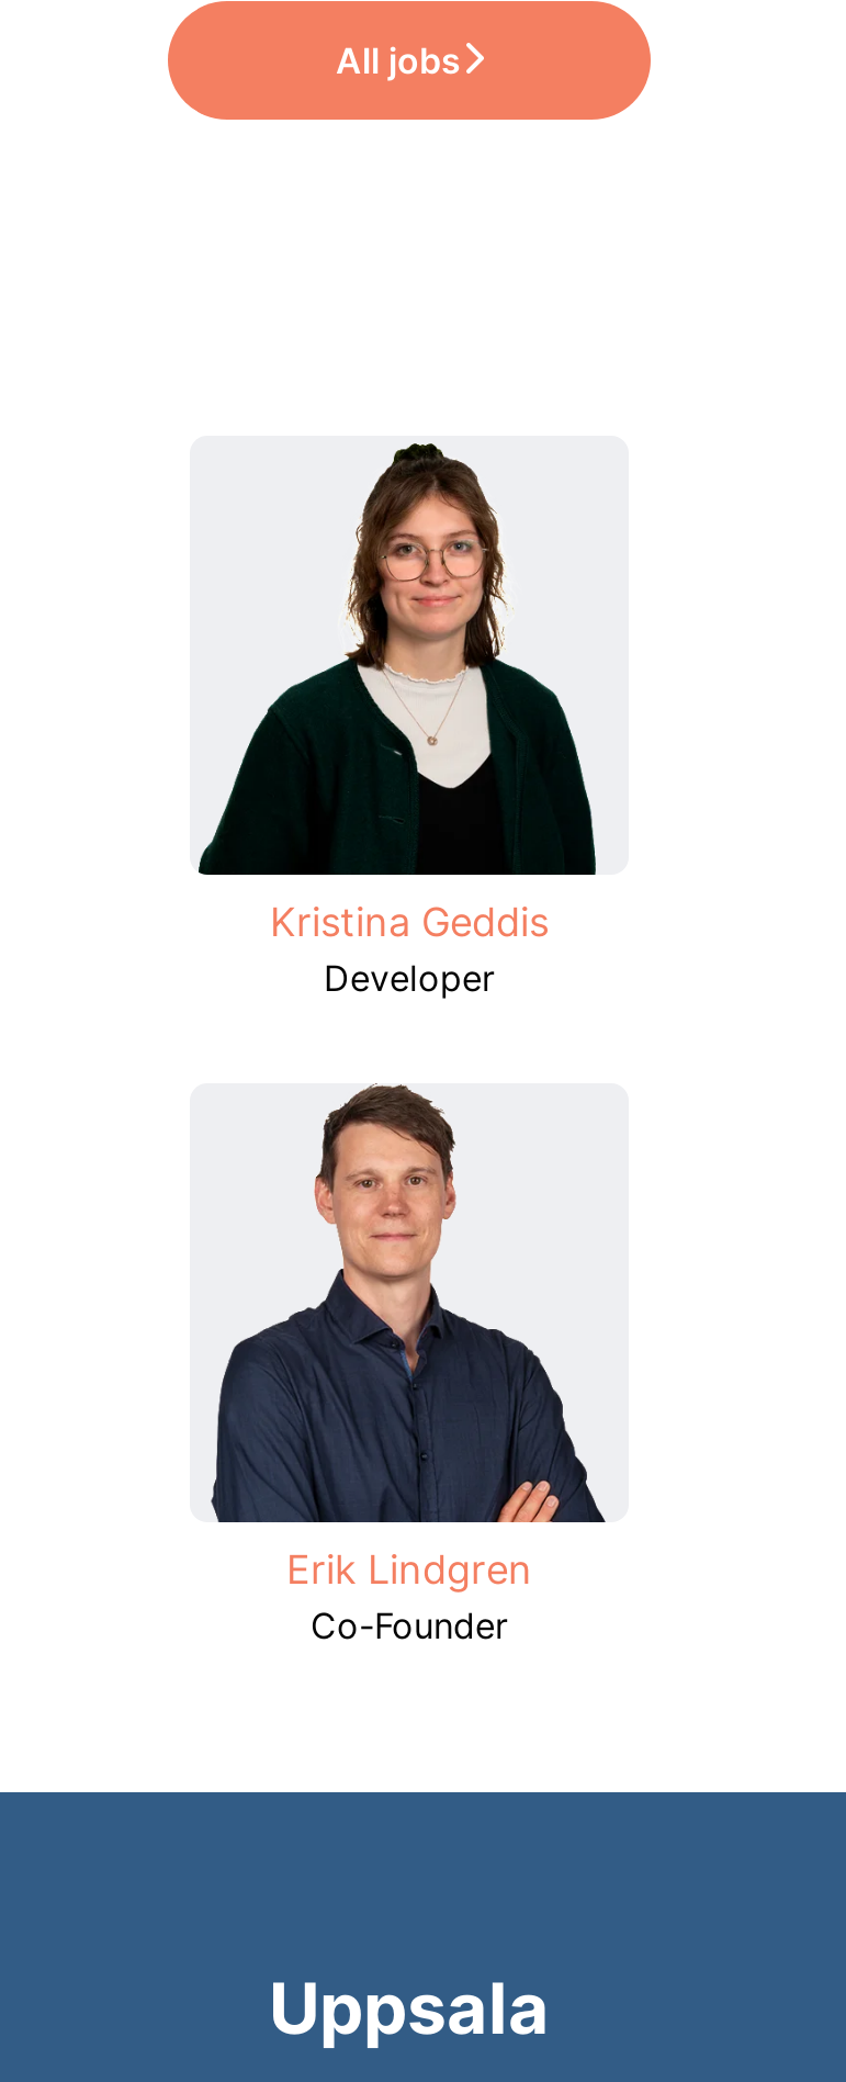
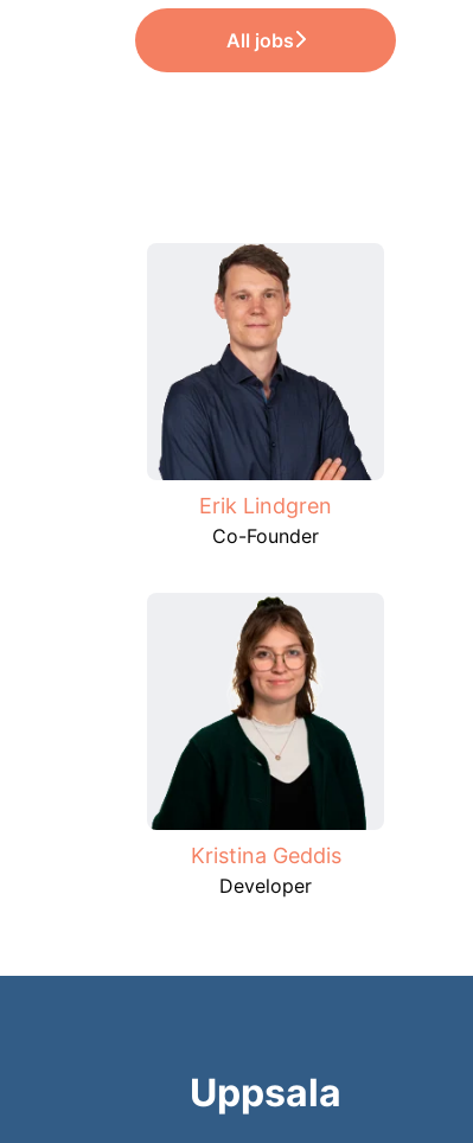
moved down: [image] | Kristina Geddis | Developer

moved up: [image] | Erik Lindgren | Co-Founder
